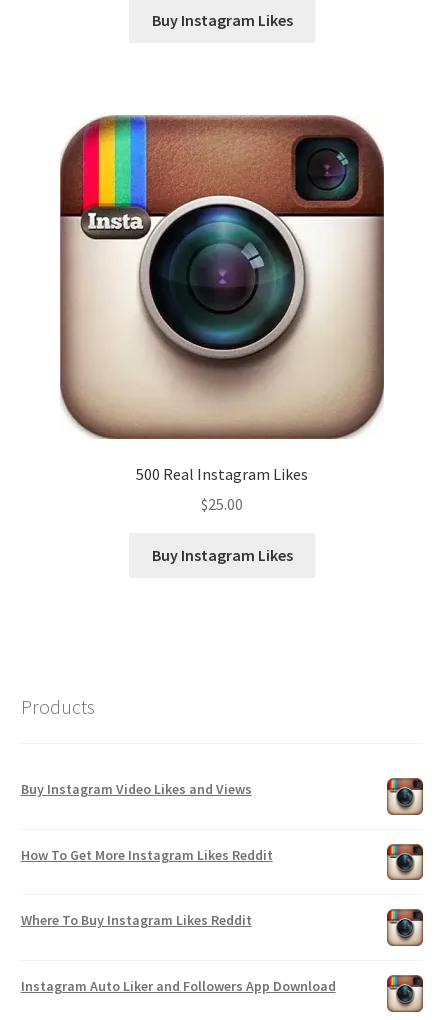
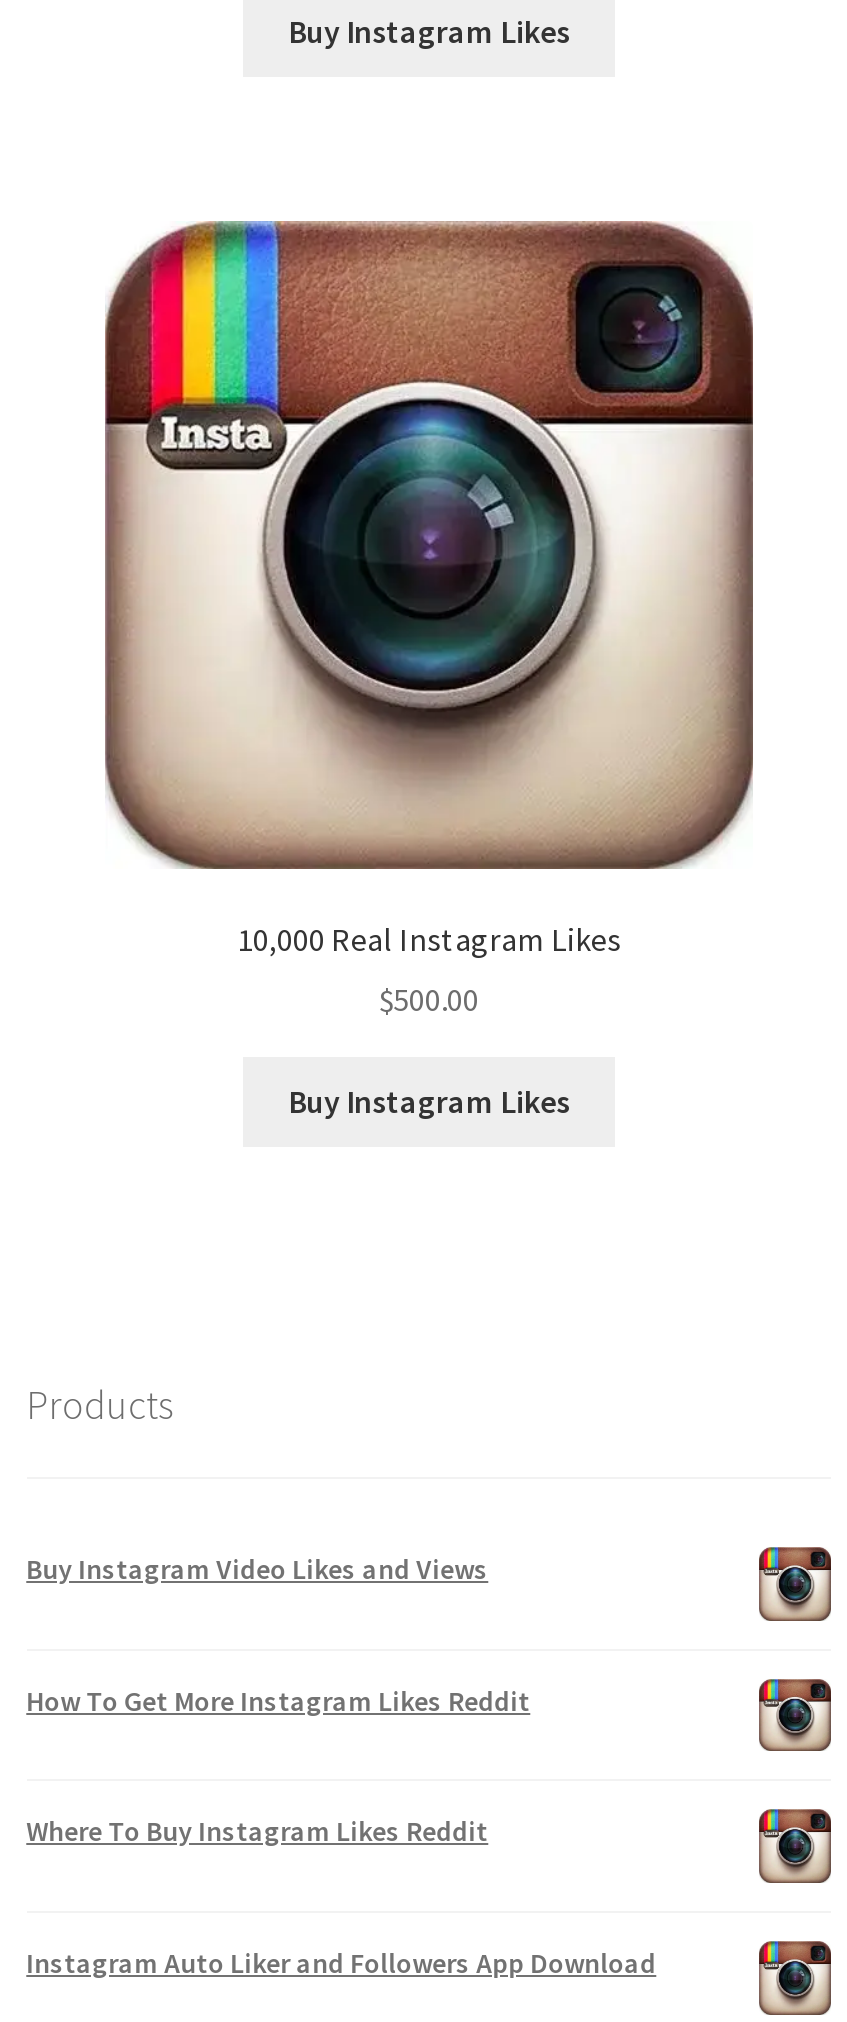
- 500 Real Instagram Likes
+ 10,000 Real Instagram Likes

- $25.00
+ $500.00
